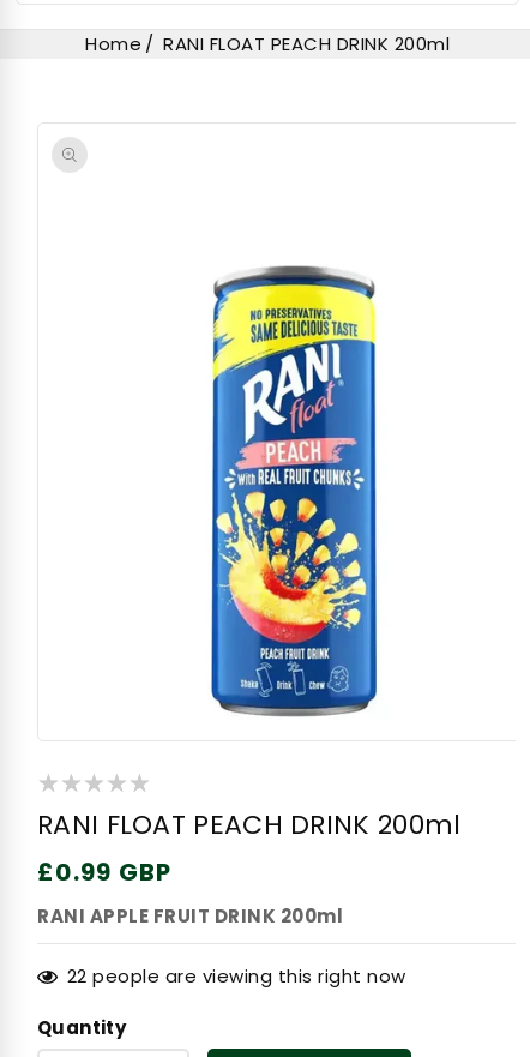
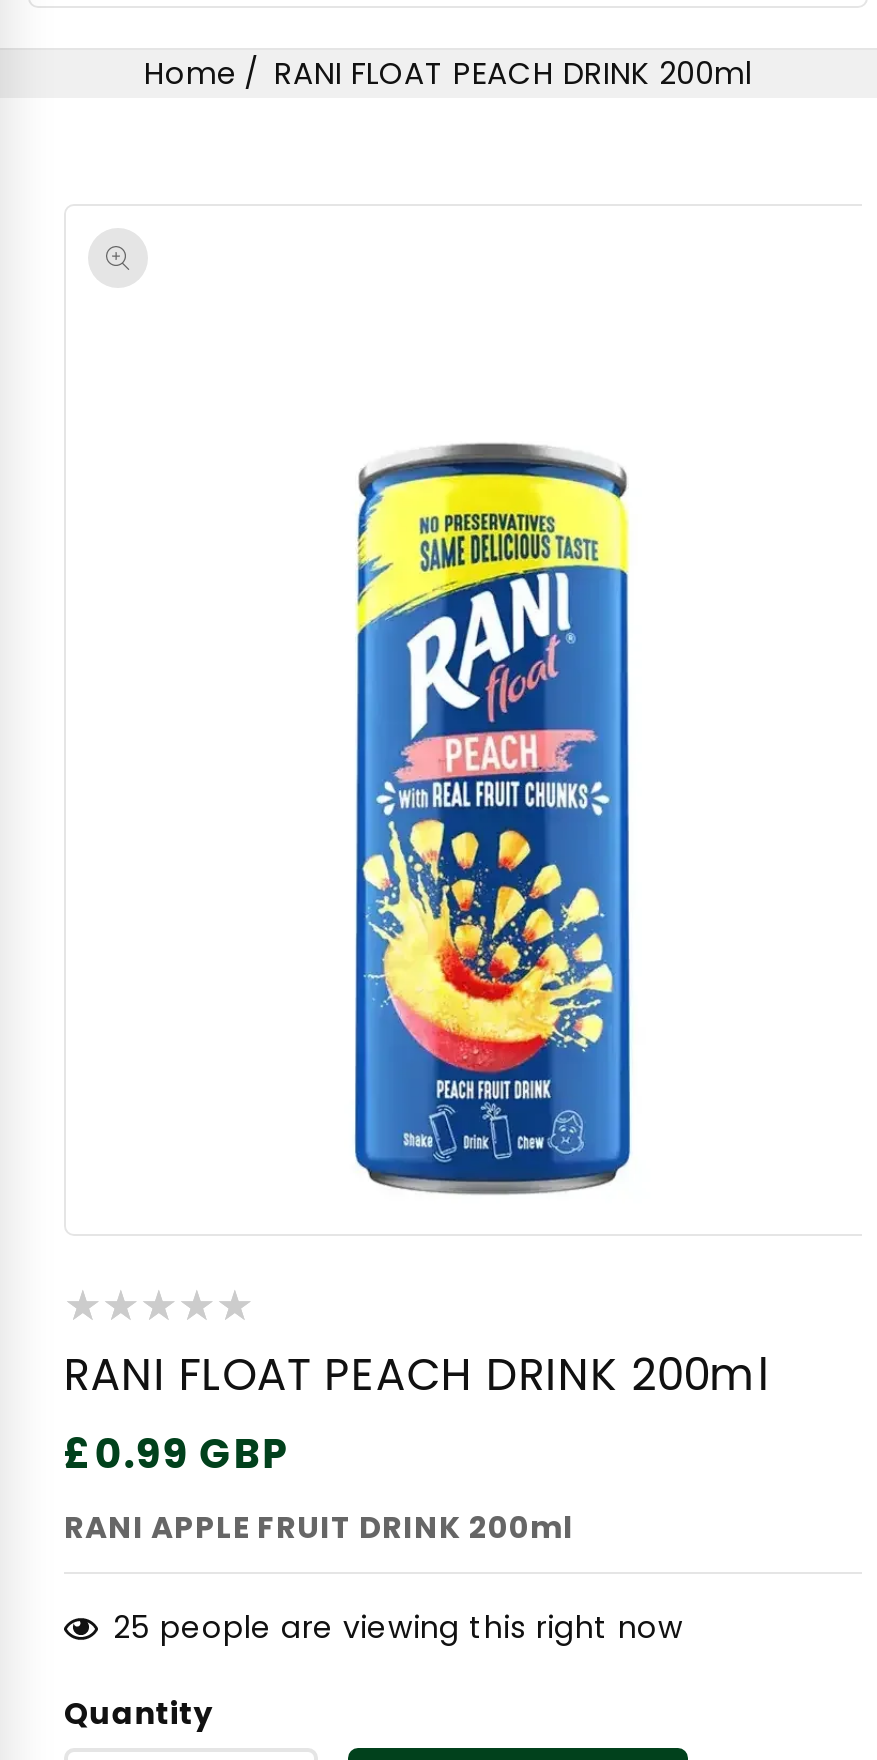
- 22 people are viewing this right now
+ 25 people are viewing this right now
